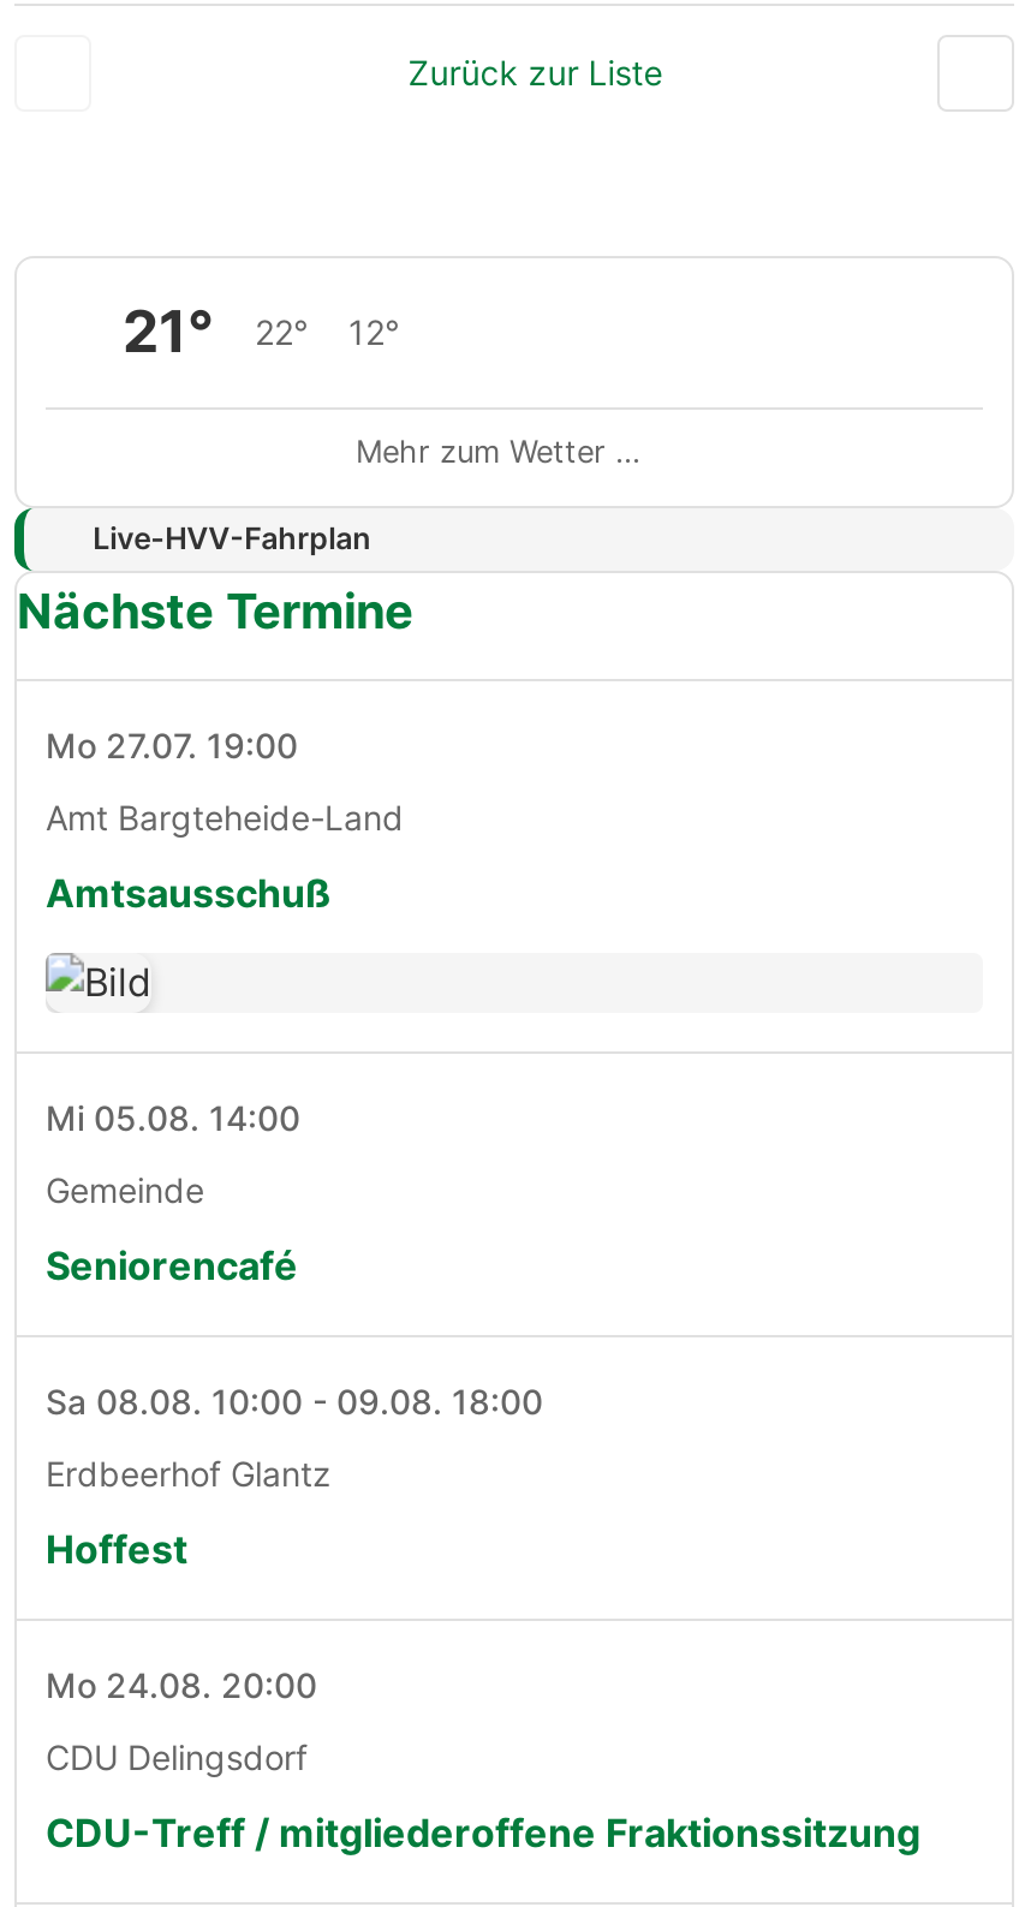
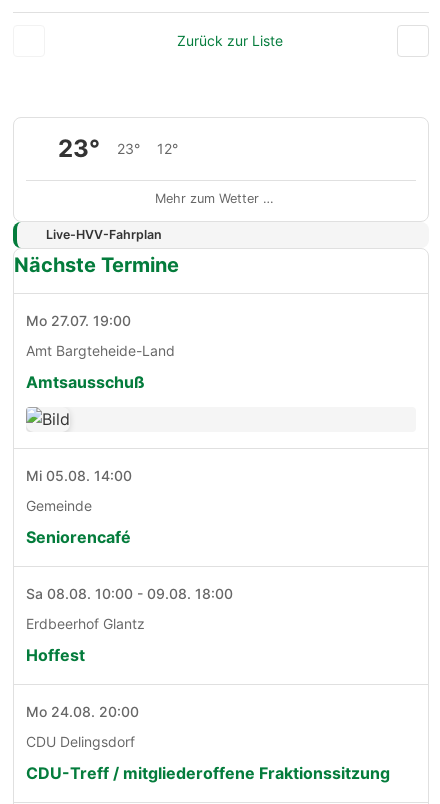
- 21°
+ 23°

- 22°
+ 23°
